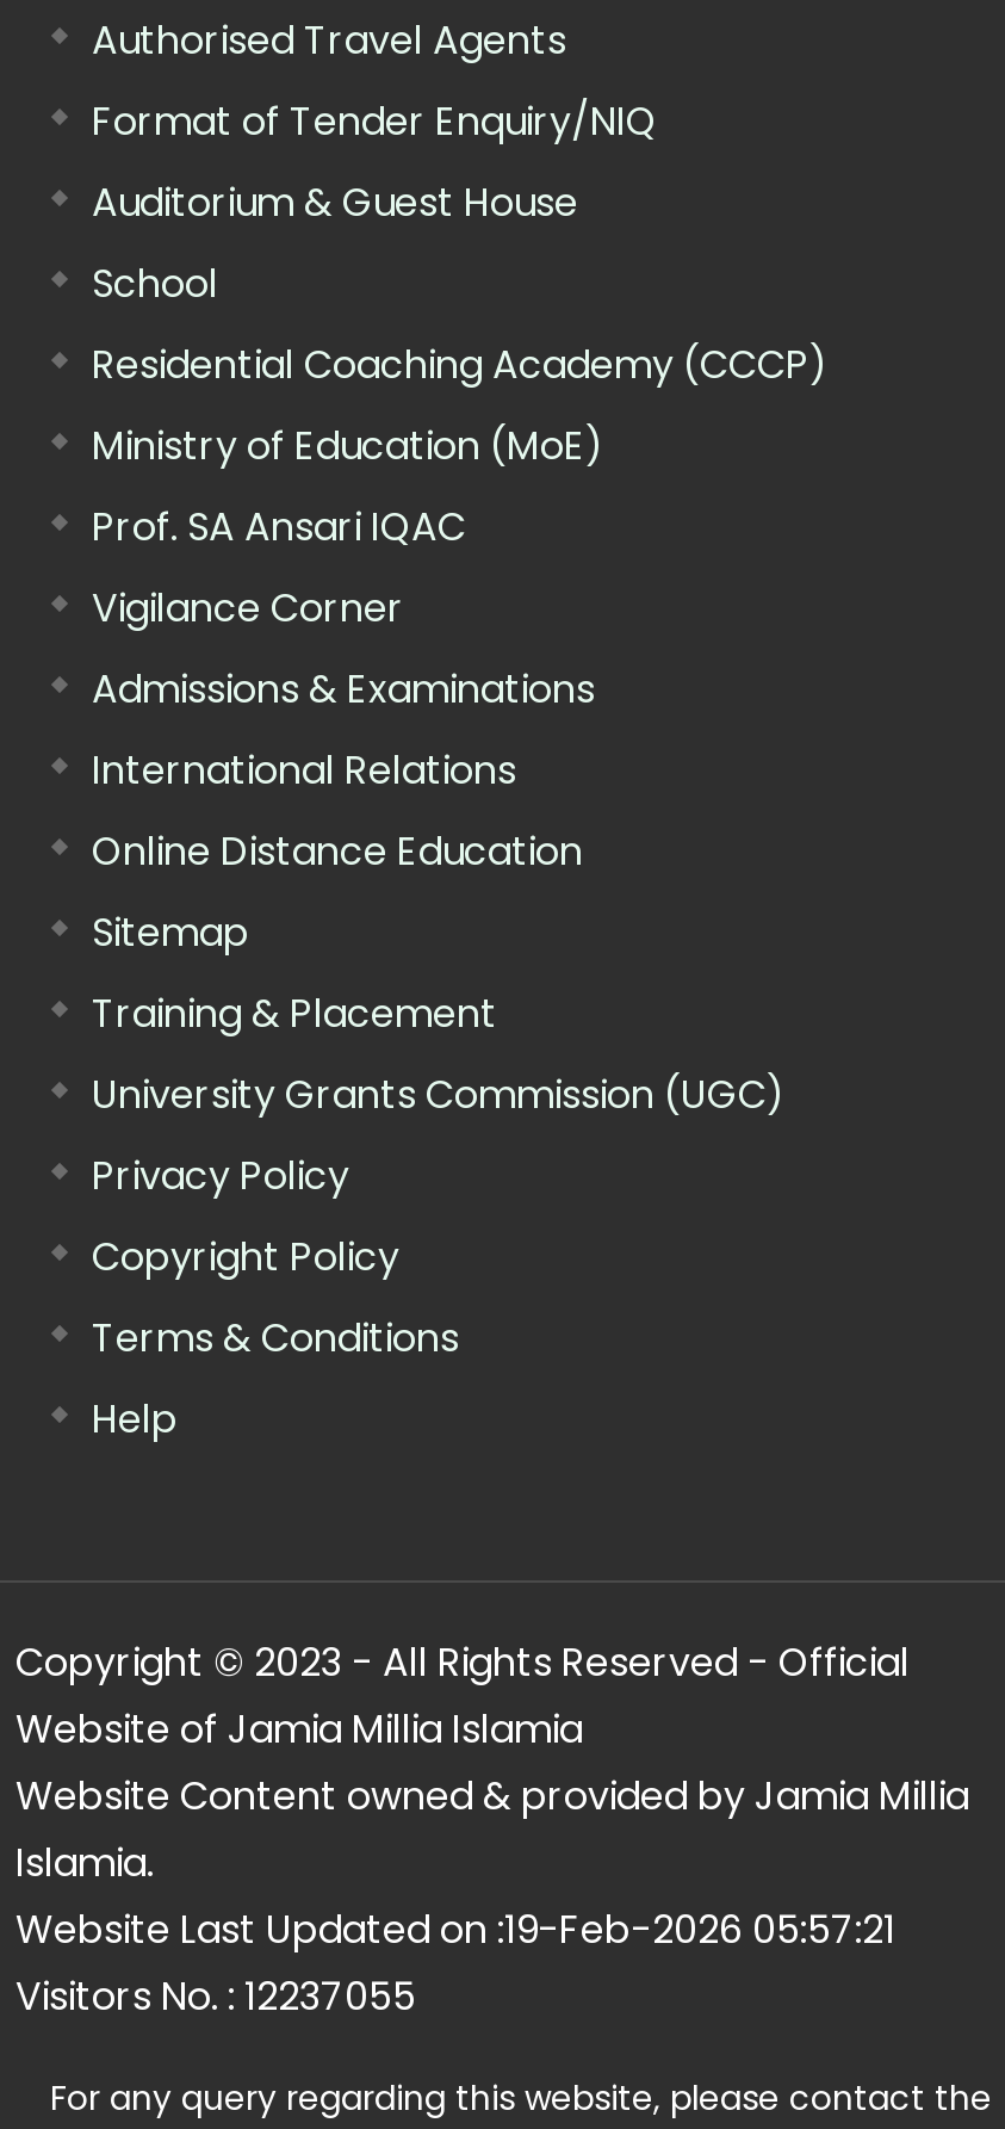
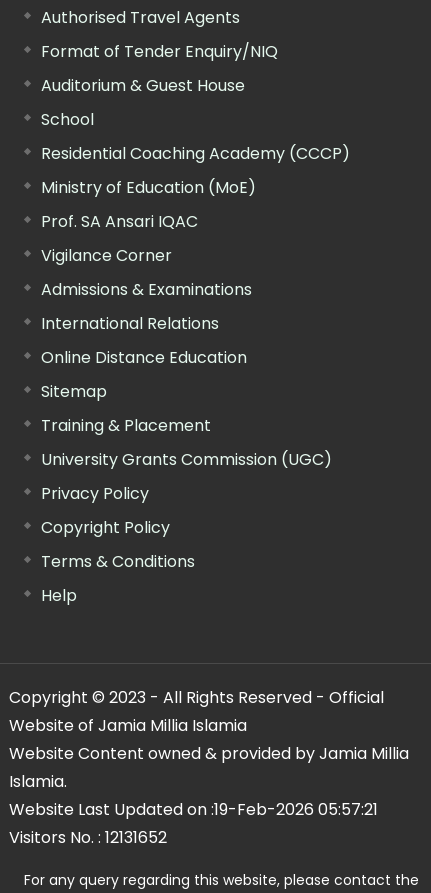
- Visitors No. : 12237055
+ Visitors No. : 12131652
